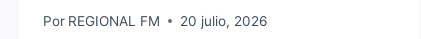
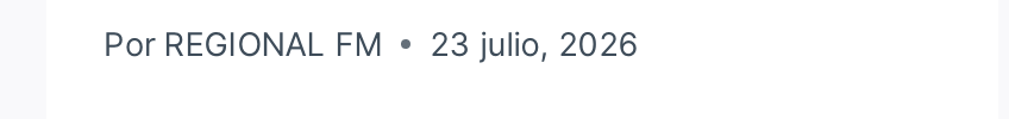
- Por REGIONAL FM 20 julio, 2026
+ Por REGIONAL FM 23 julio, 2026
